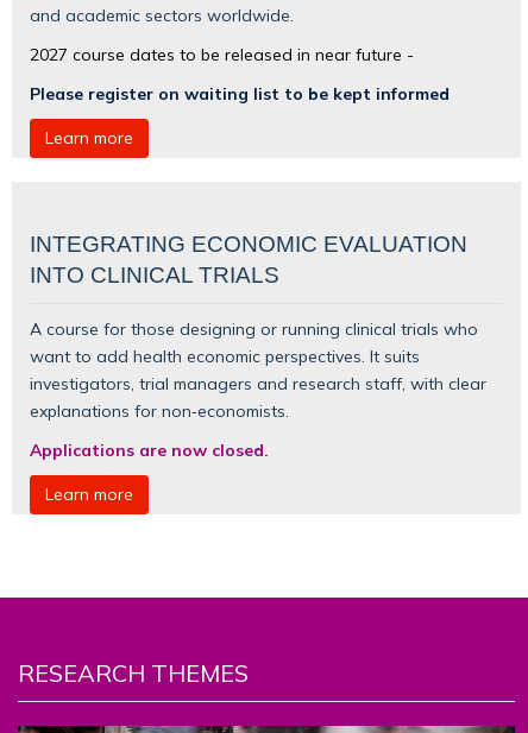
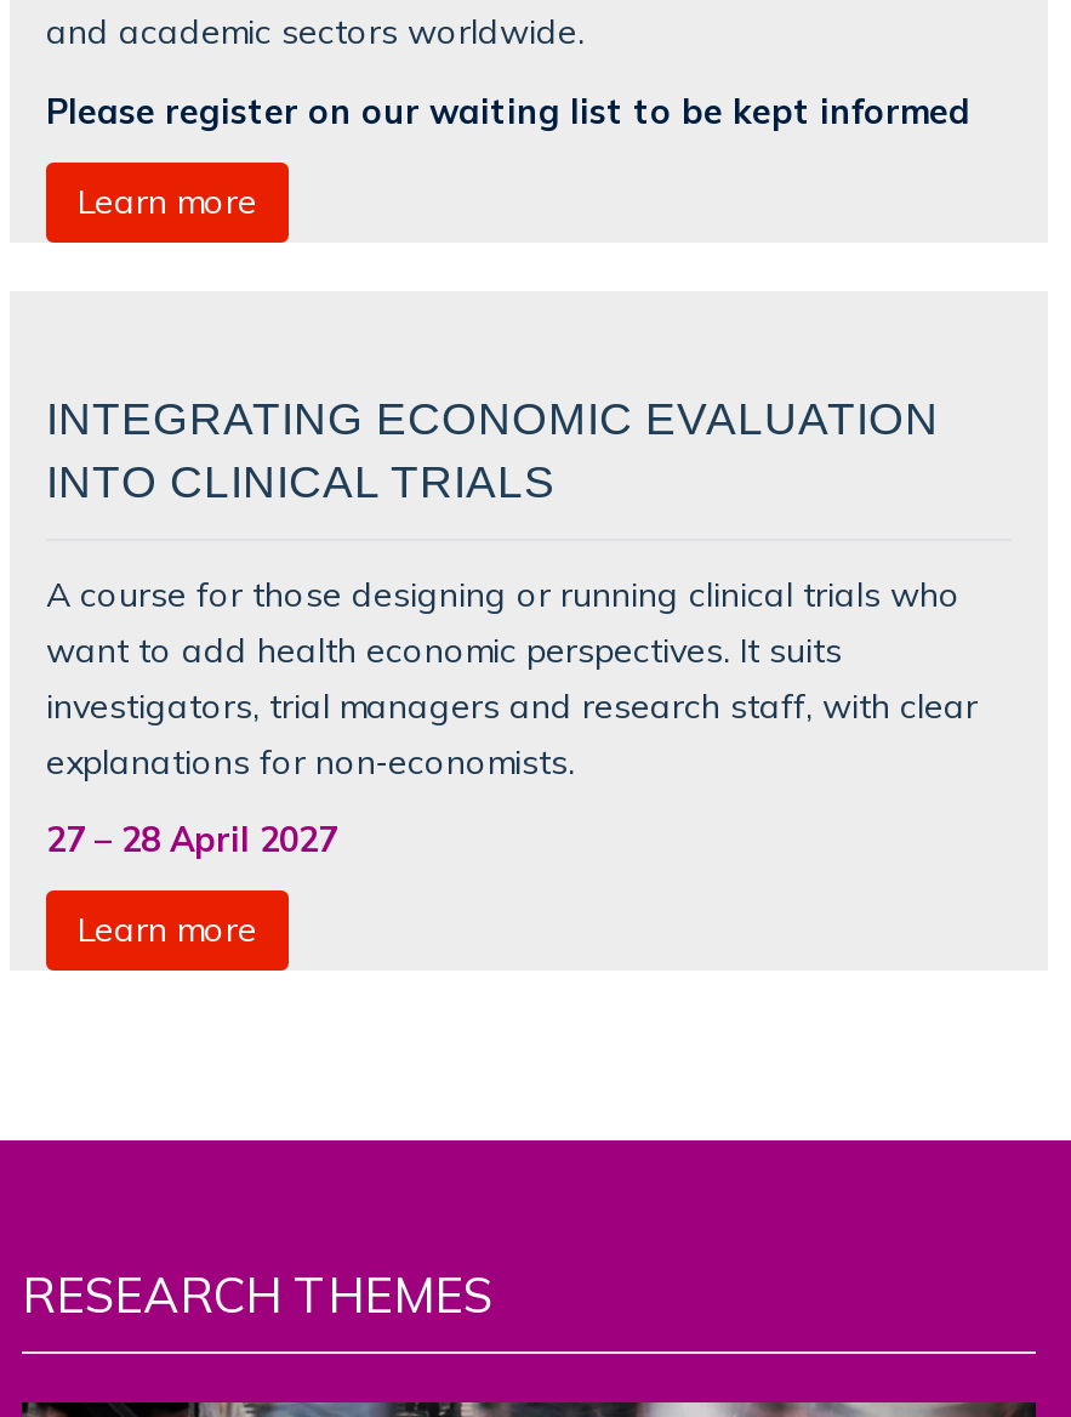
- 2027 course dates to be released in near future -
- Please register on waiting list to be kept informed
+ Please register on our waiting list to be kept informed

- Applications are now closed.
+ 27 – 28 April 2027
